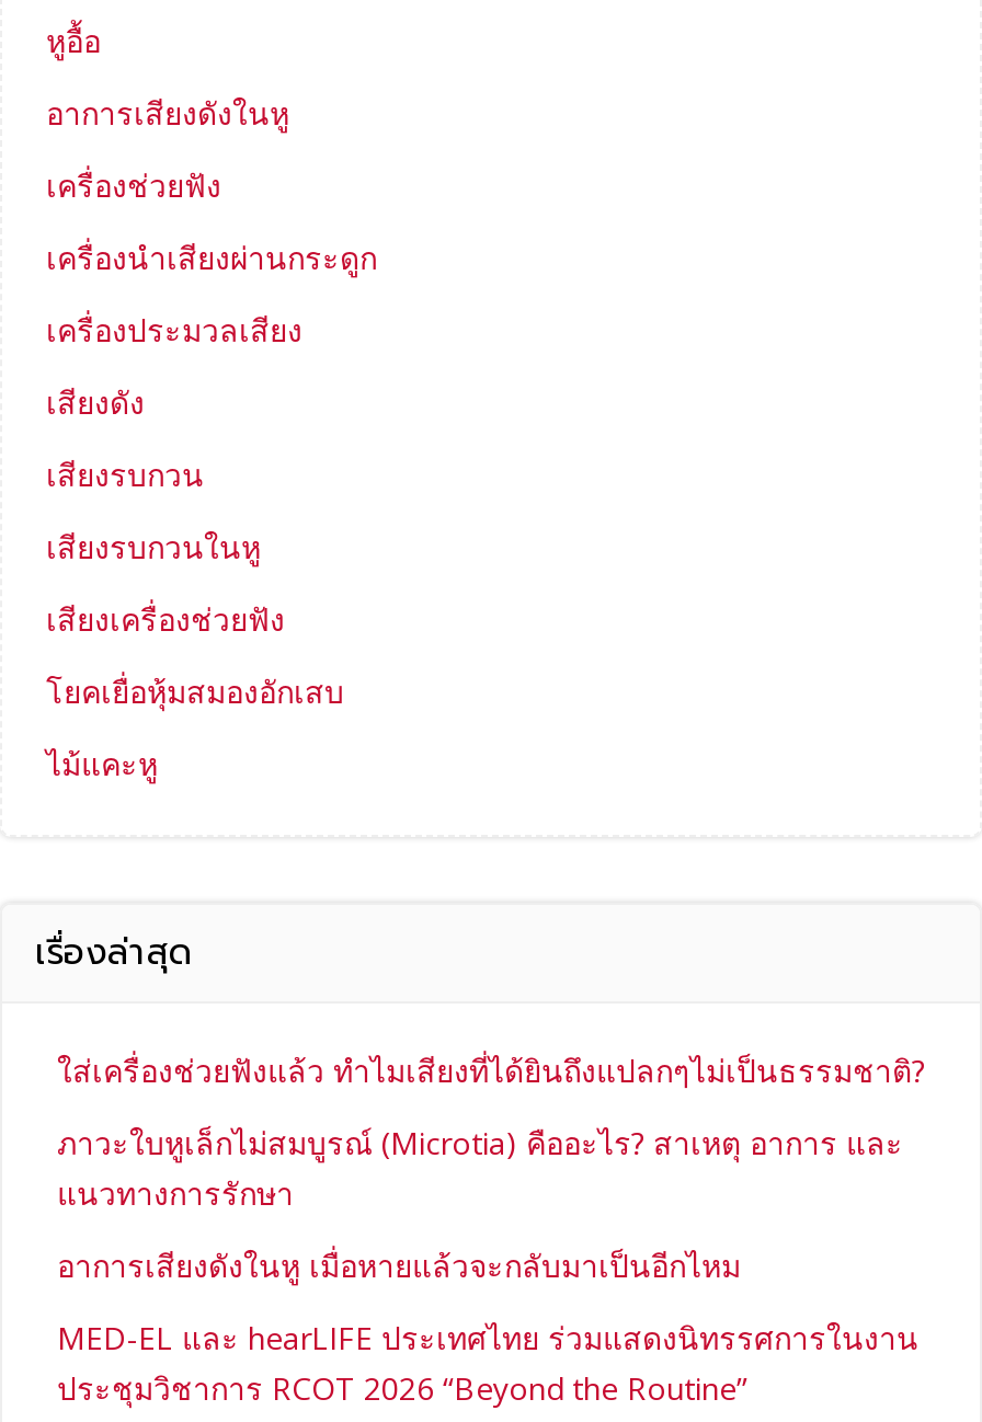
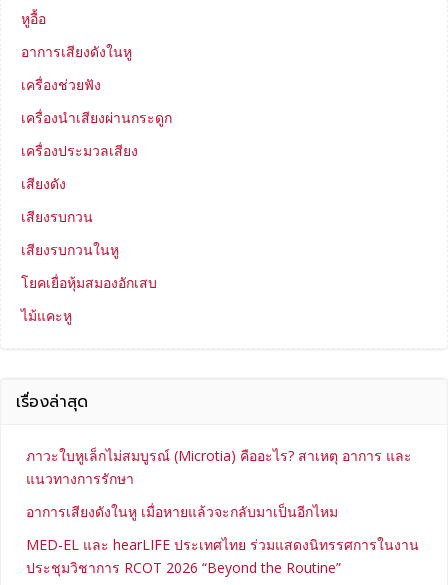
- เสียงเครื่องช่วยฟัง

- ใส่เครื่องช่วยฟังแล้ว ทำไมเสียงที่ได้ยินถึงแปลกๆไม่เป็นธรรมชาติ?
